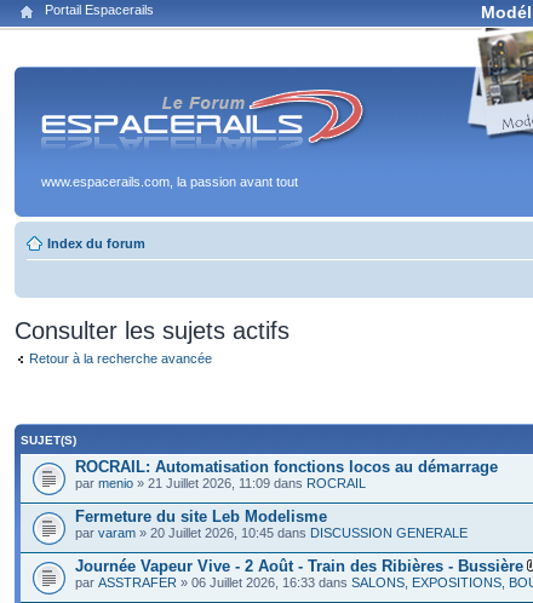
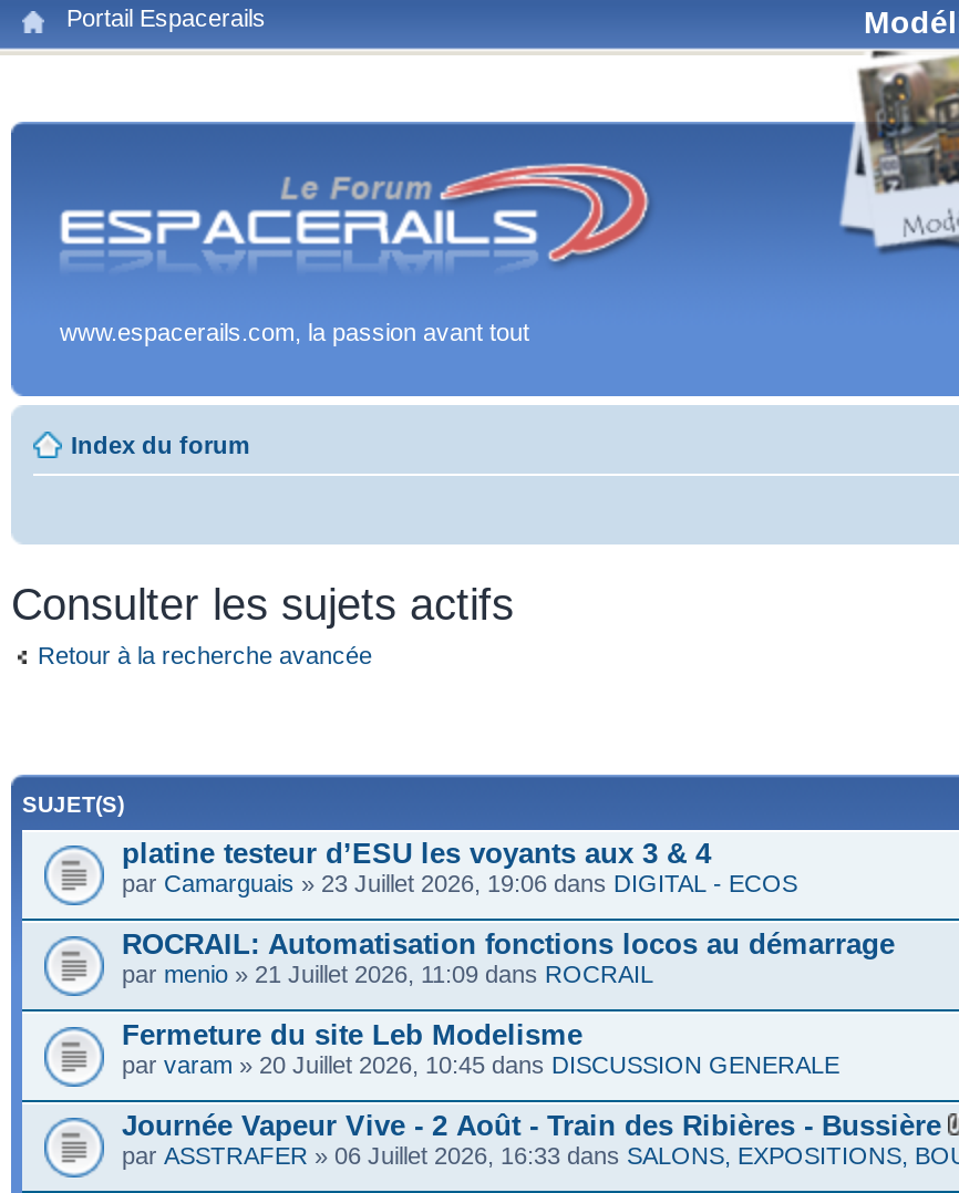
+ platine testeur d’ESU les voyants aux 3 & 4
+ par Camarguais» 23 Juillet 2026, 19:06 dans DIGITAL - ECOS
